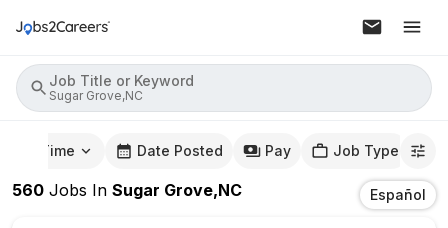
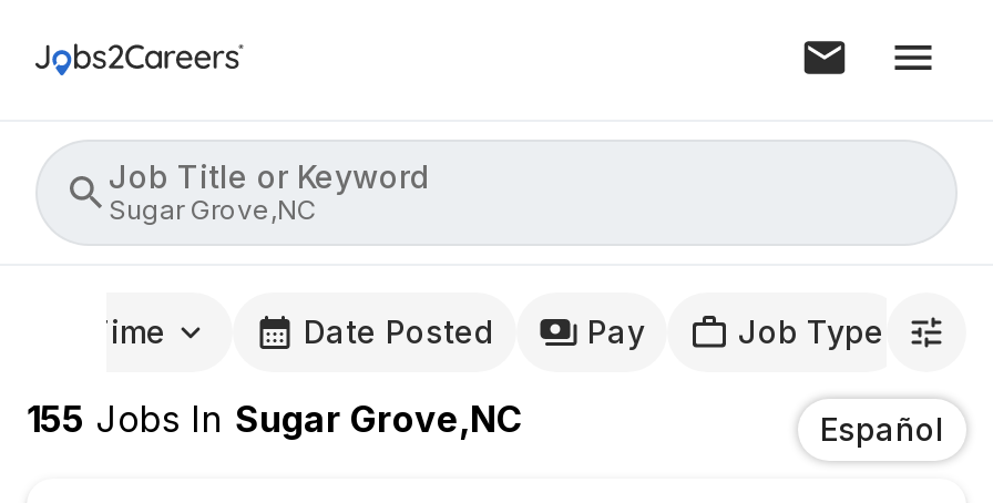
- 560 Jobs In Sugar Grove,NC
+ 155 Jobs In Sugar Grove,NC
